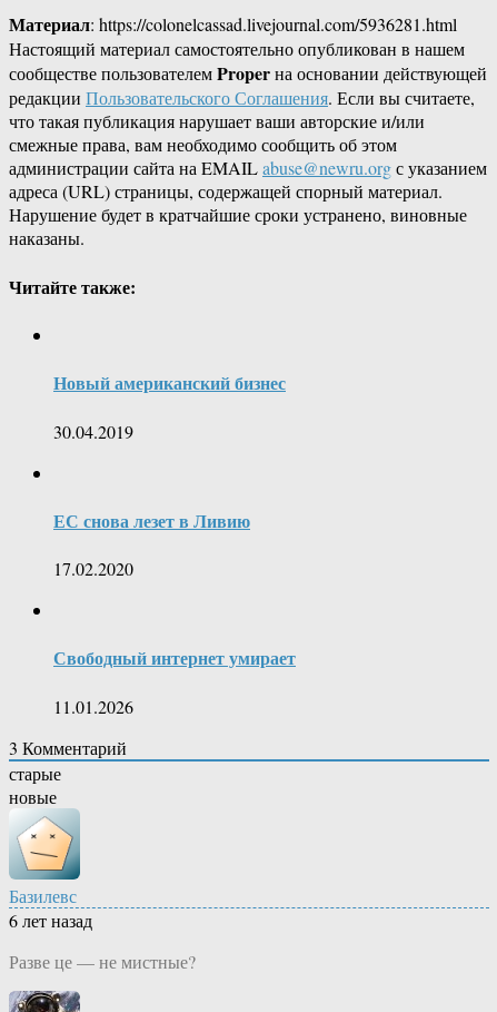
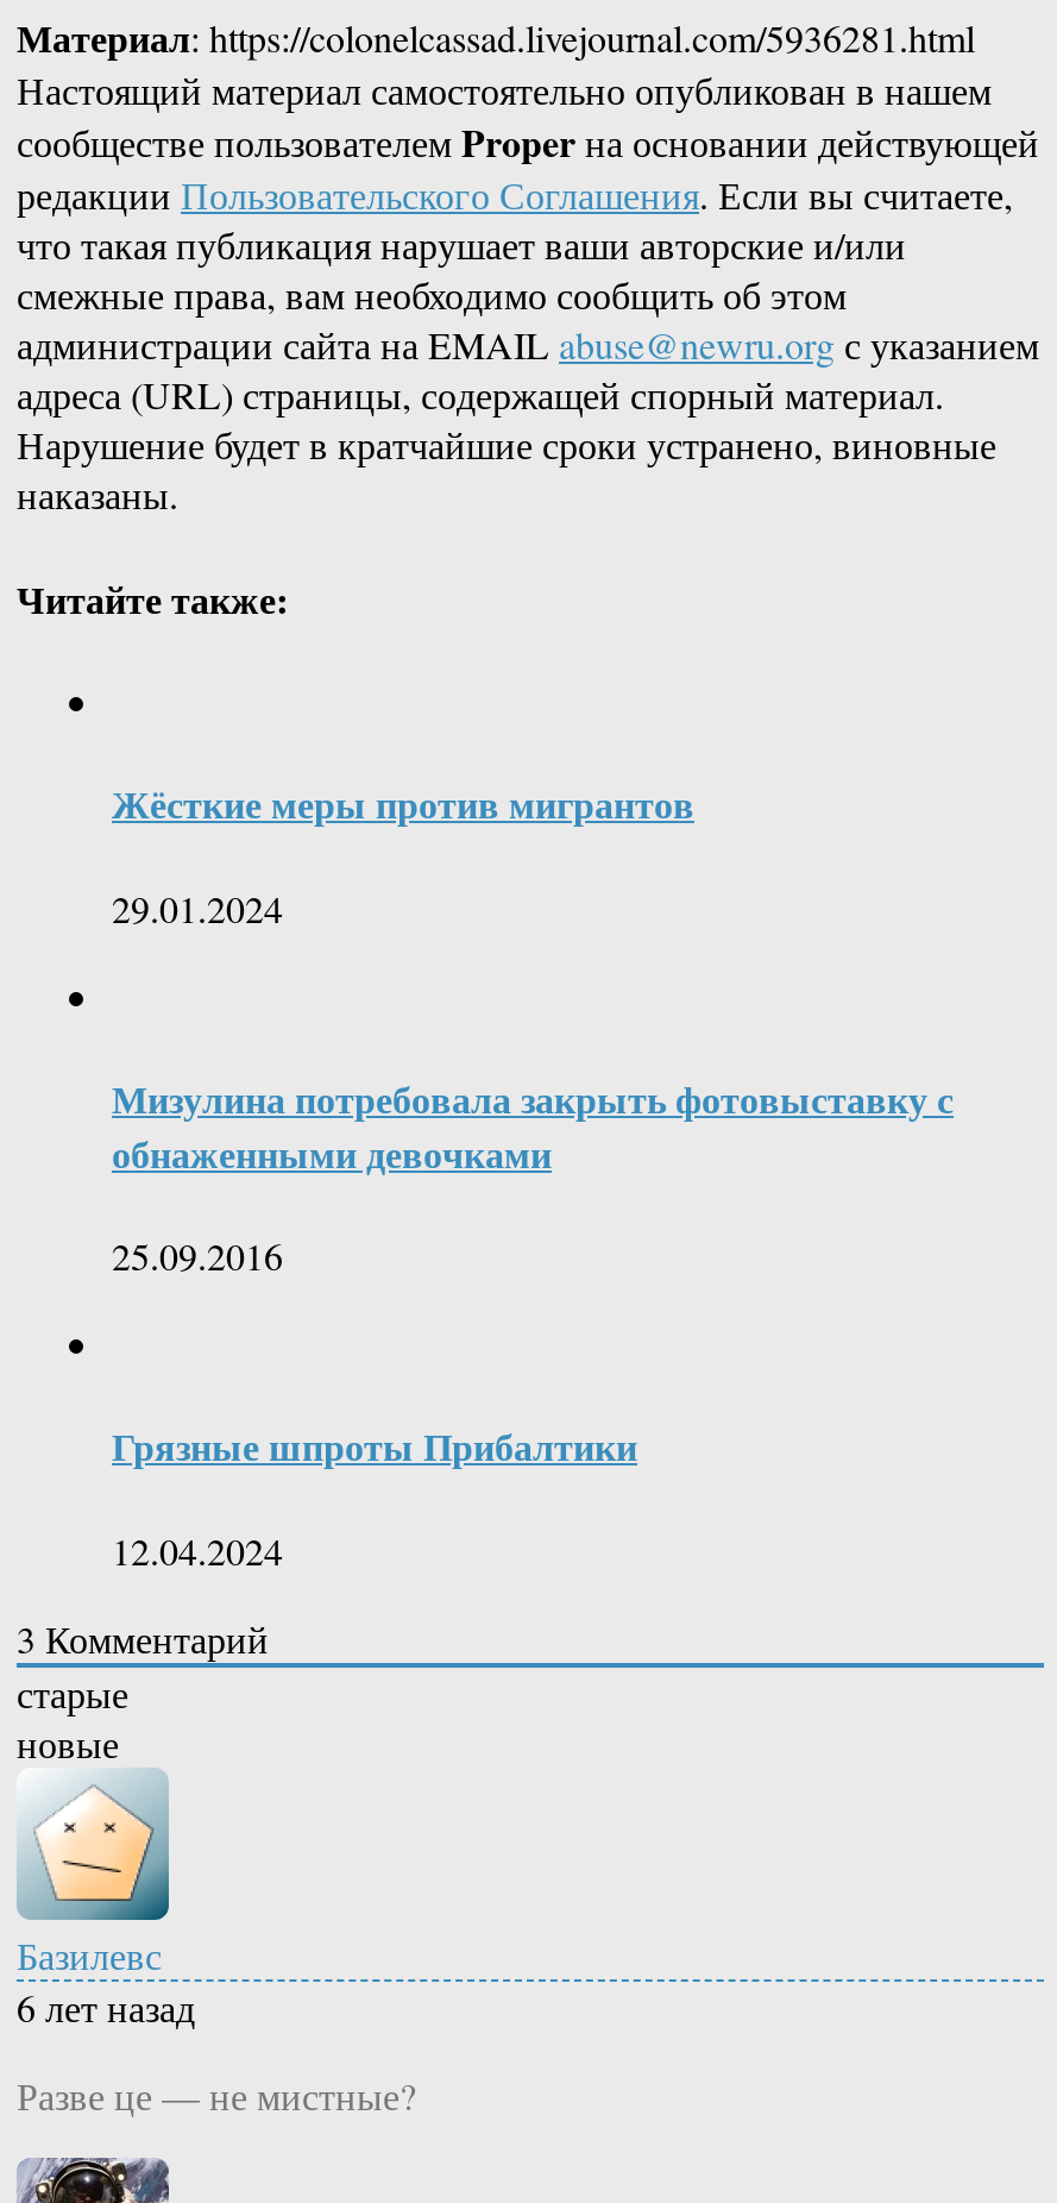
- Новый американский бизнес
+ Жёсткие меры против мигрантов

- 30.04.2019
+ 29.01.2024

- ЕС снова лезет в Ливию
+ Мизулина потребовала закрыть фотовыставку с
+ обнаженными девочками

- 17.02.2020
+ 25.09.2016

- Свободный интернет умирает
+ Грязные шпроты Прибалтики

- 11.01.2026
+ 12.04.2024
